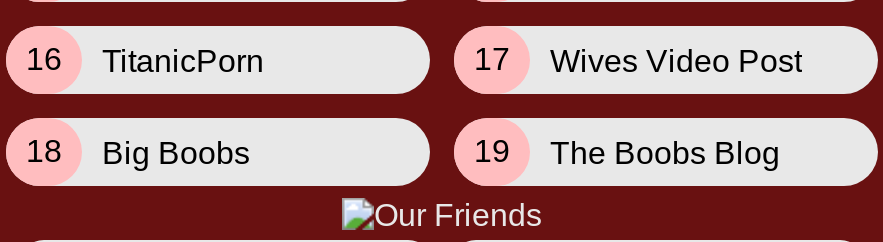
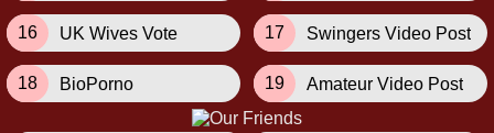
- TitanicPorn
+ UK Wives Vote

- Wives Video Post
+ Swingers Video Post

- Big Boobs
+ BioPorno

- The Boobs Blog
+ Amateur Video Post
